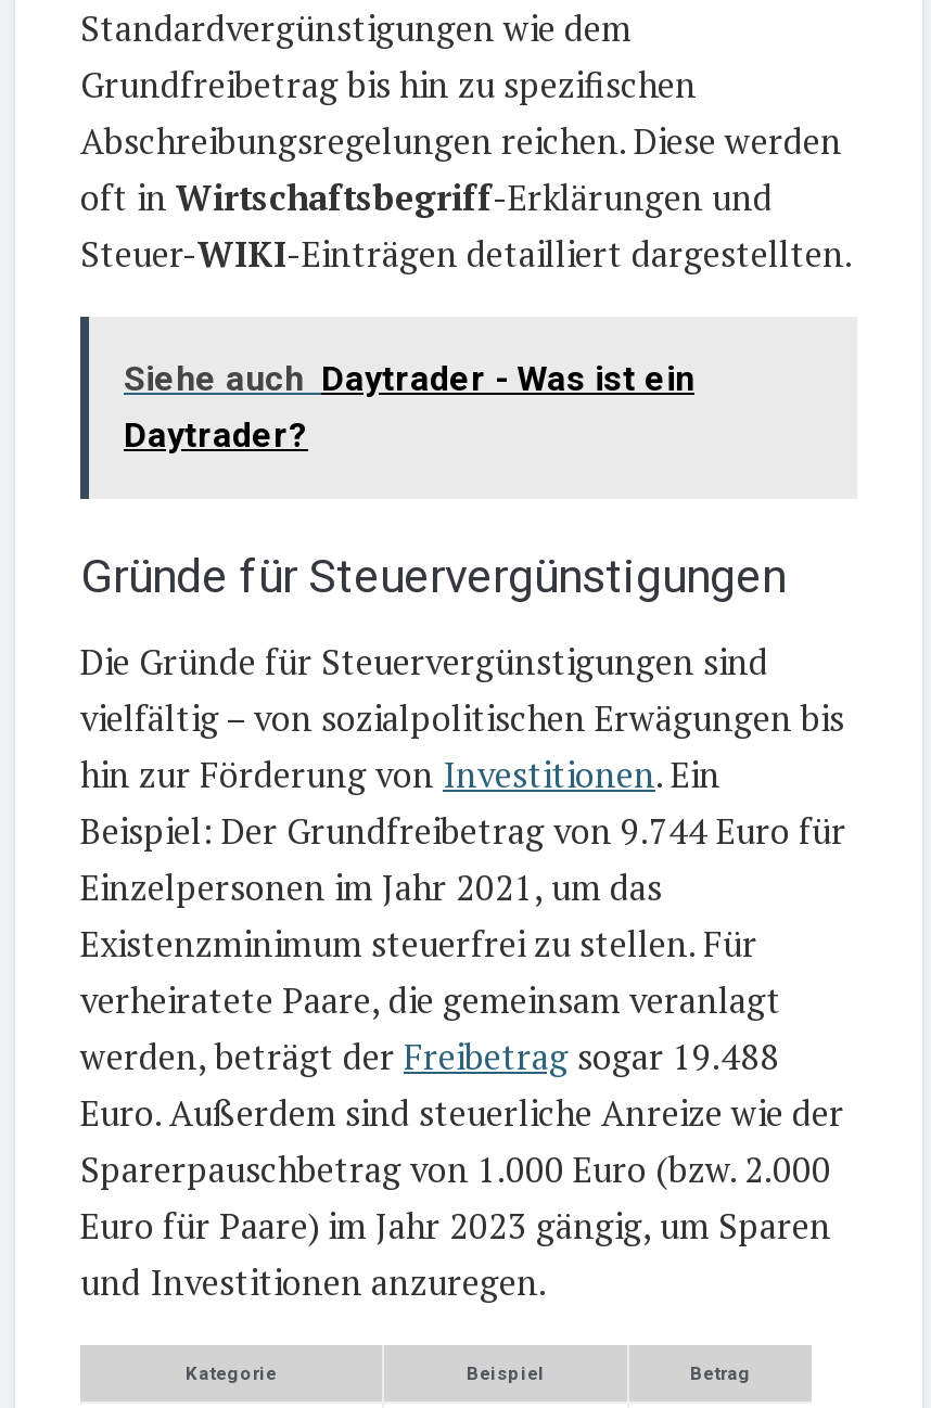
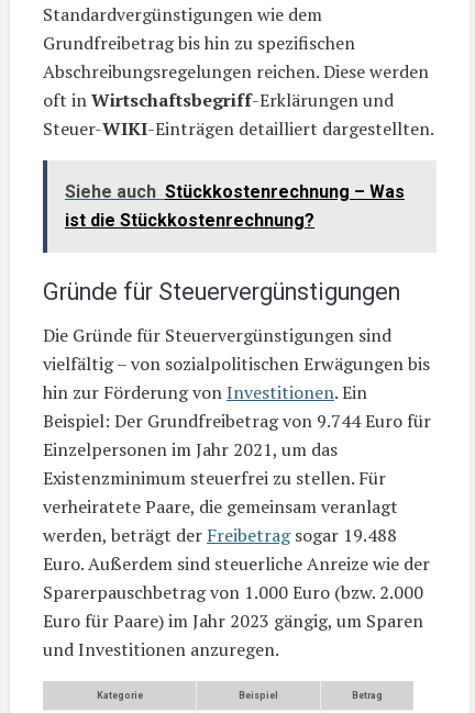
- Siehe auch Daytrader - Was ist ein
- Daytrader?
+ Siehe auch Stückkostenrechnung – Was
+ ist die Stückkostenrechnung?
